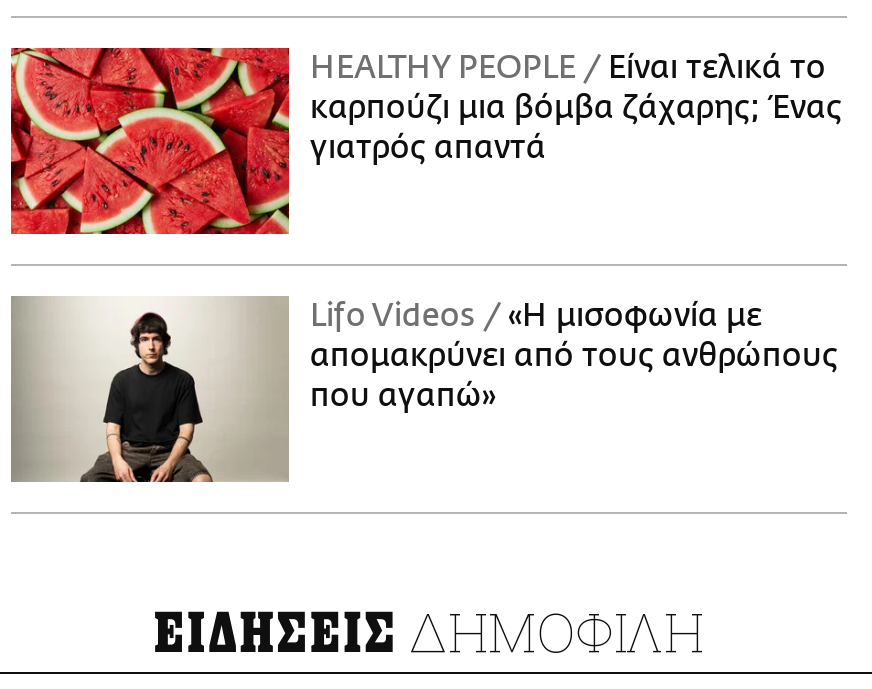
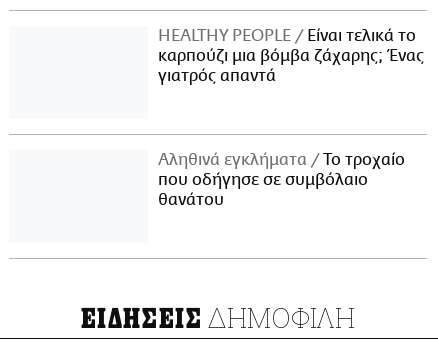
- [image]

- [image]

- Lifo Videos «Η μισοφωνία με
- απομακρύνει από τους ανθρώπους
- που αγαπώ»
+ Αληθινά εγκλήματα Το τροχαίο
+ που οδήγησε σε συμβόλαιο
+ θανάτου
